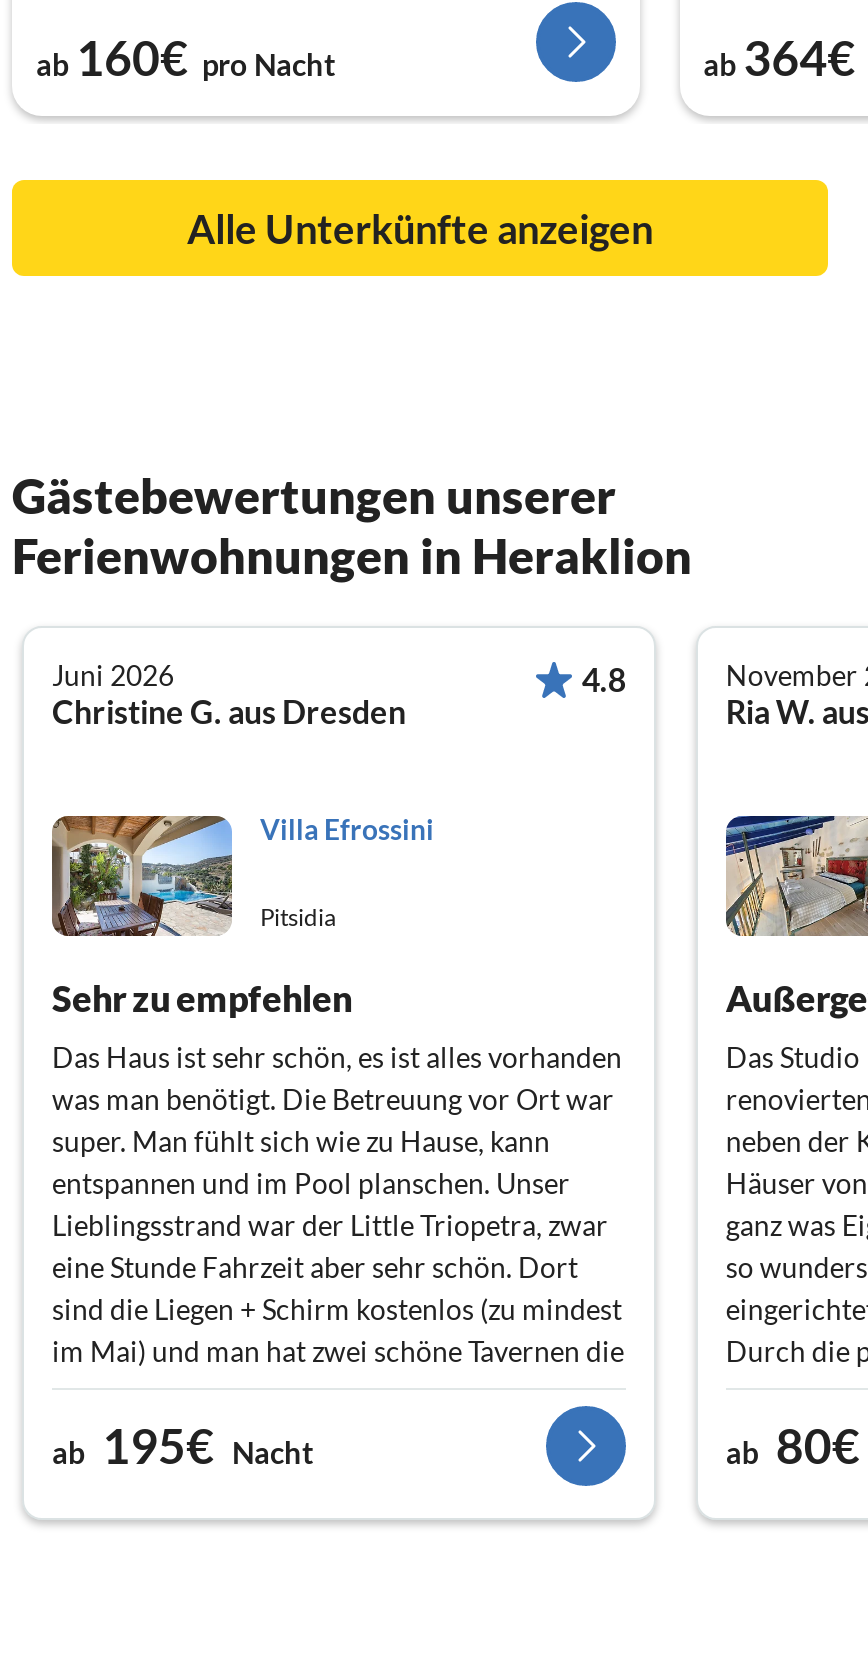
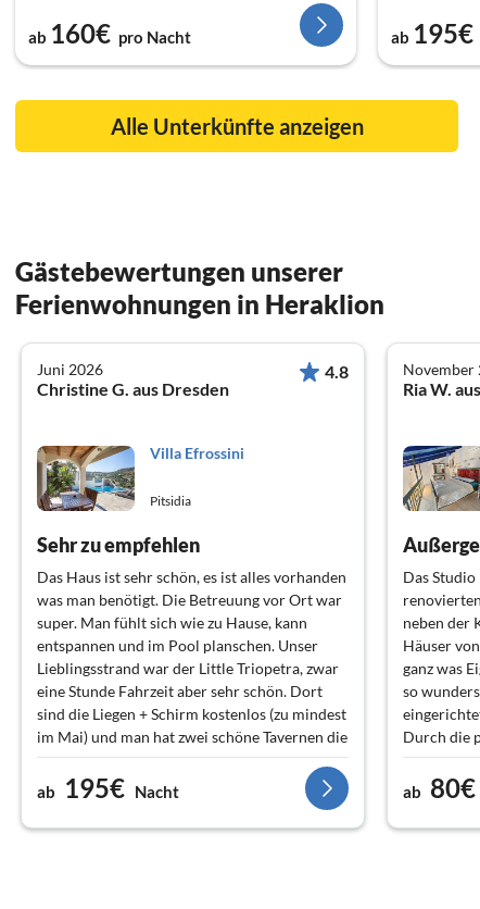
- ab 364€
+ ab 195€
